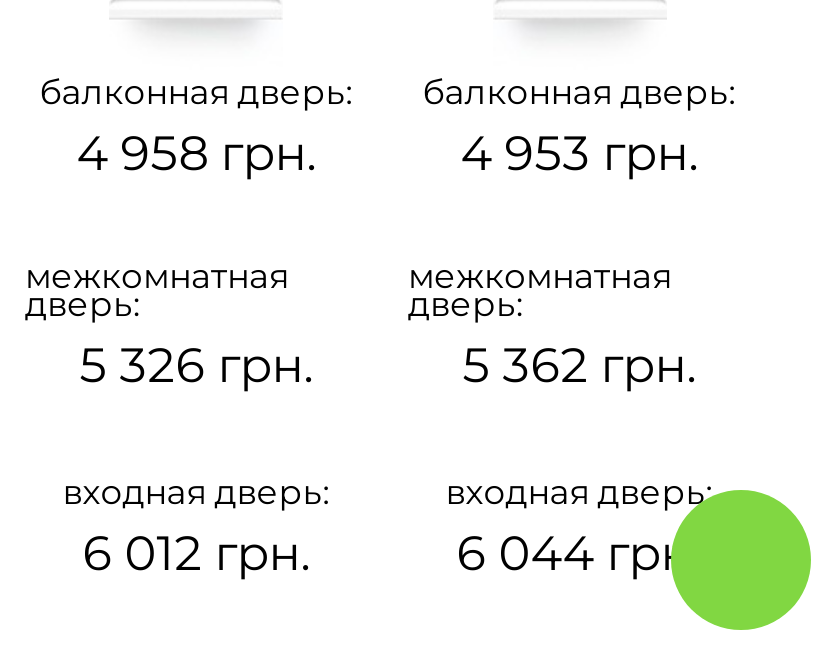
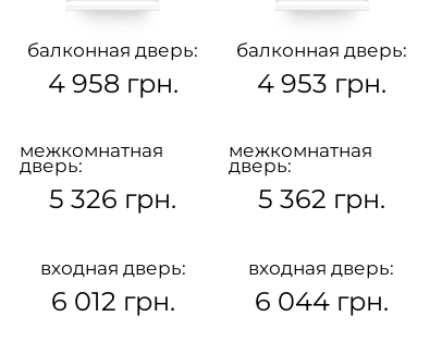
- [image]
